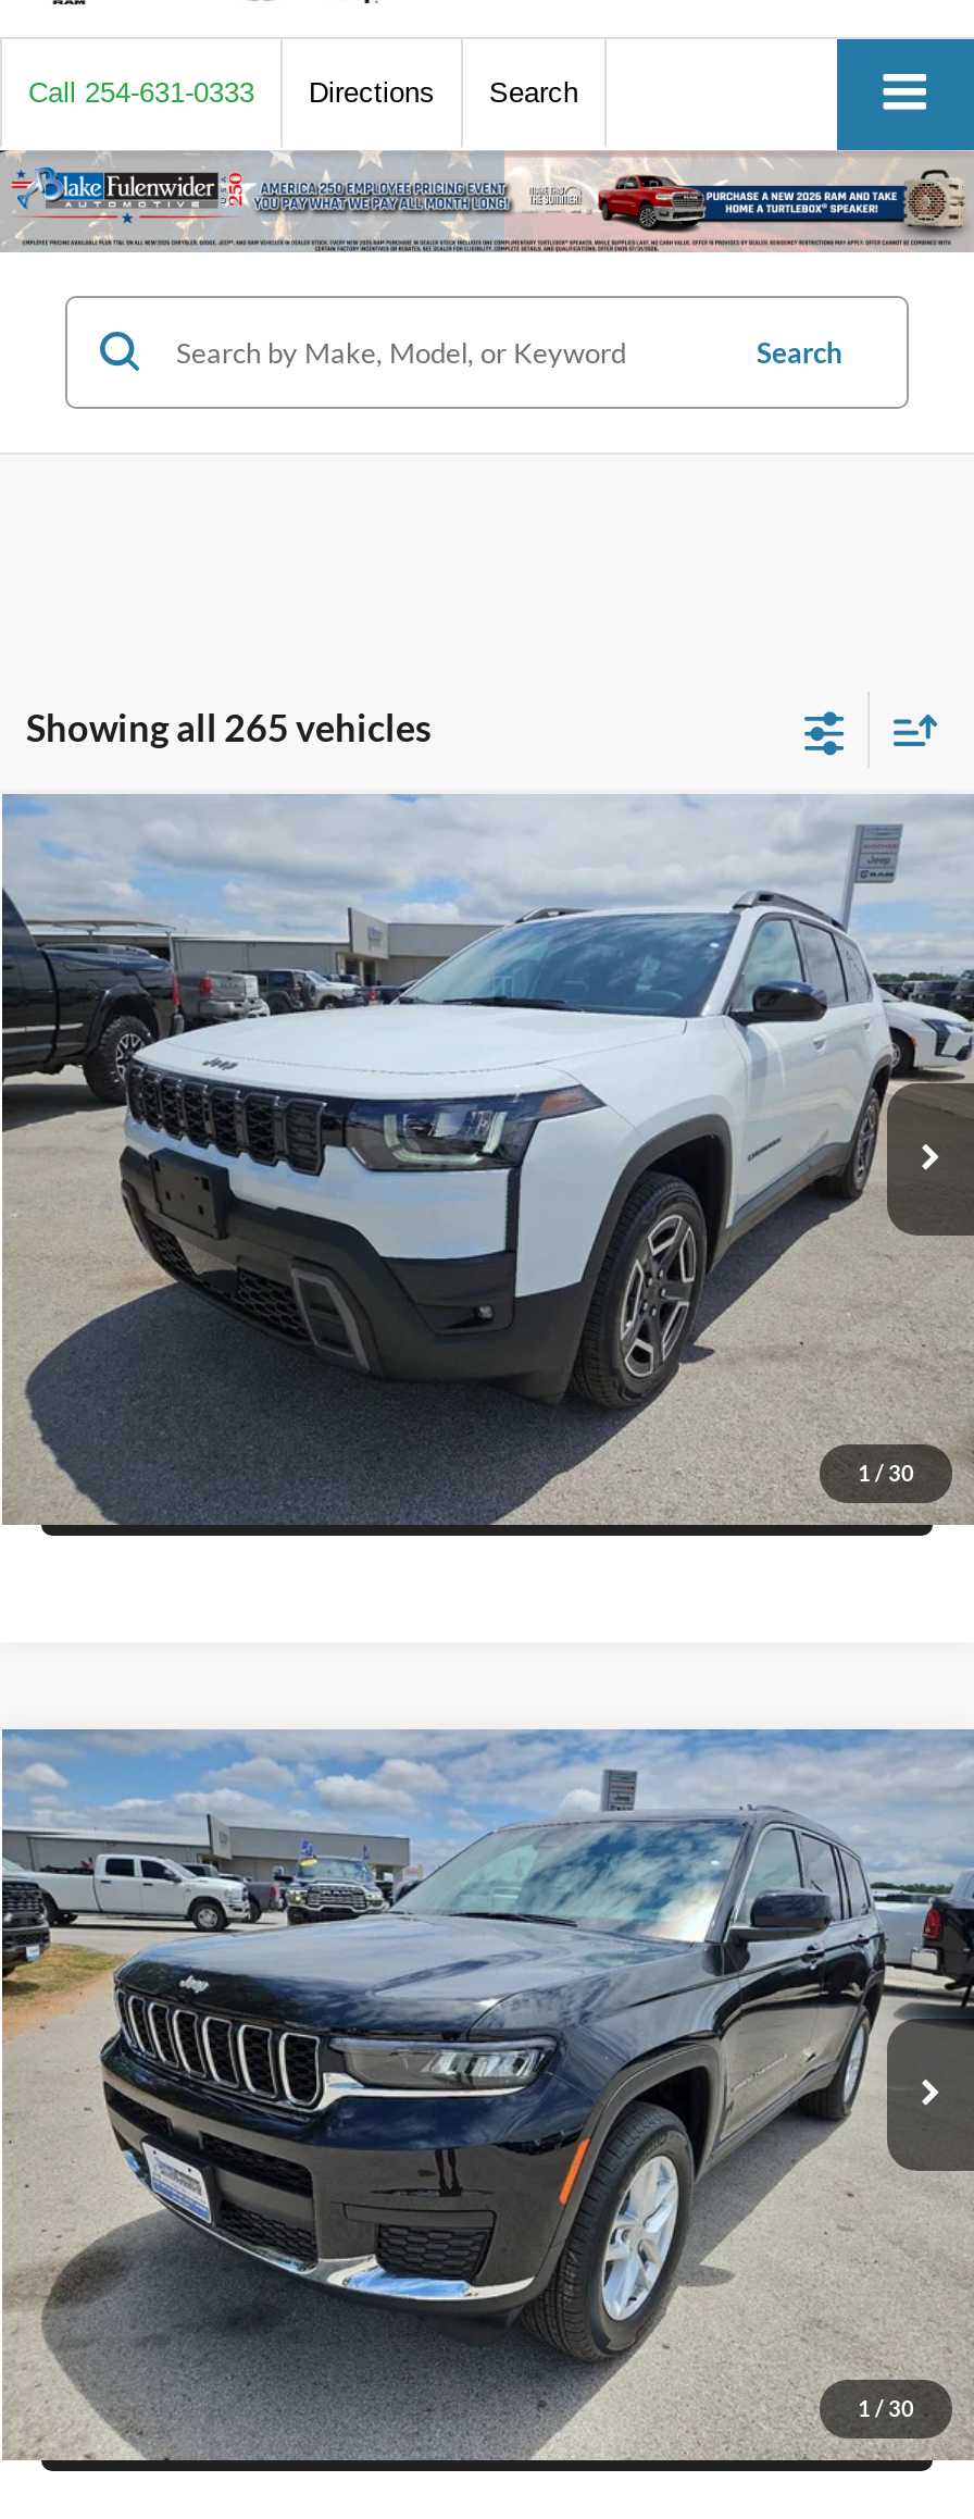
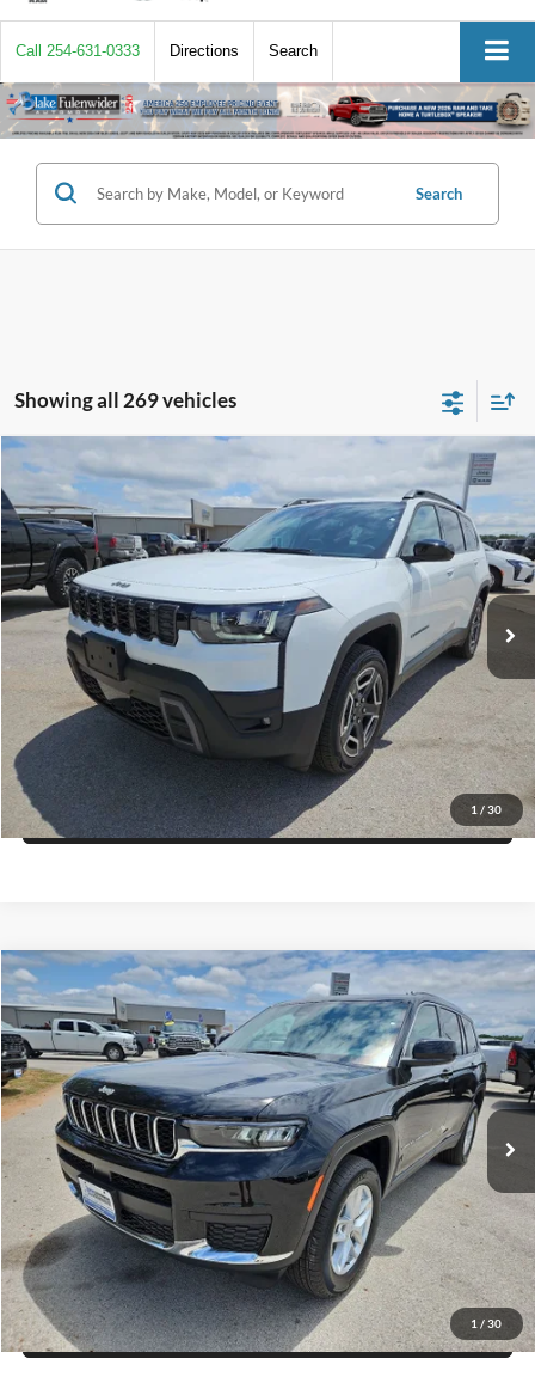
- Showing all 265 vehicles
+ Showing all 269 vehicles
